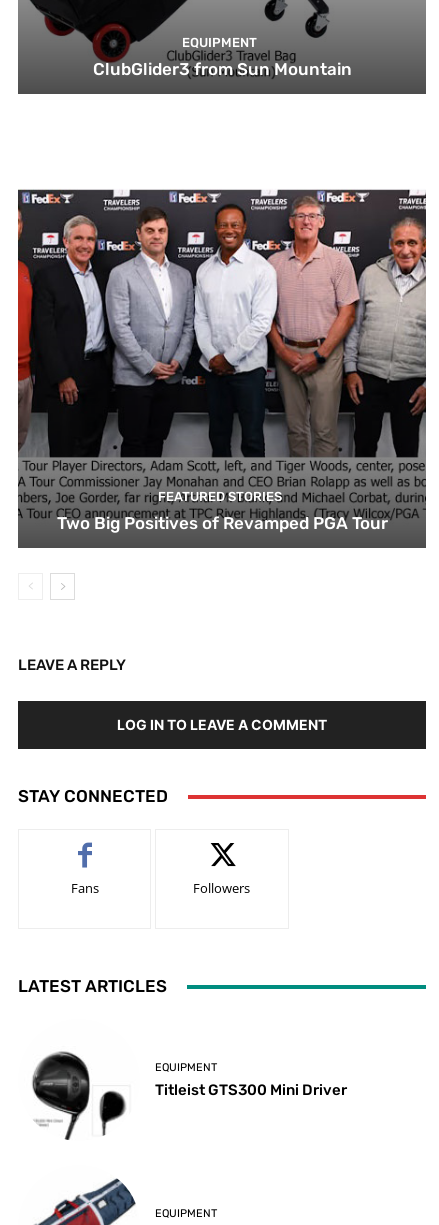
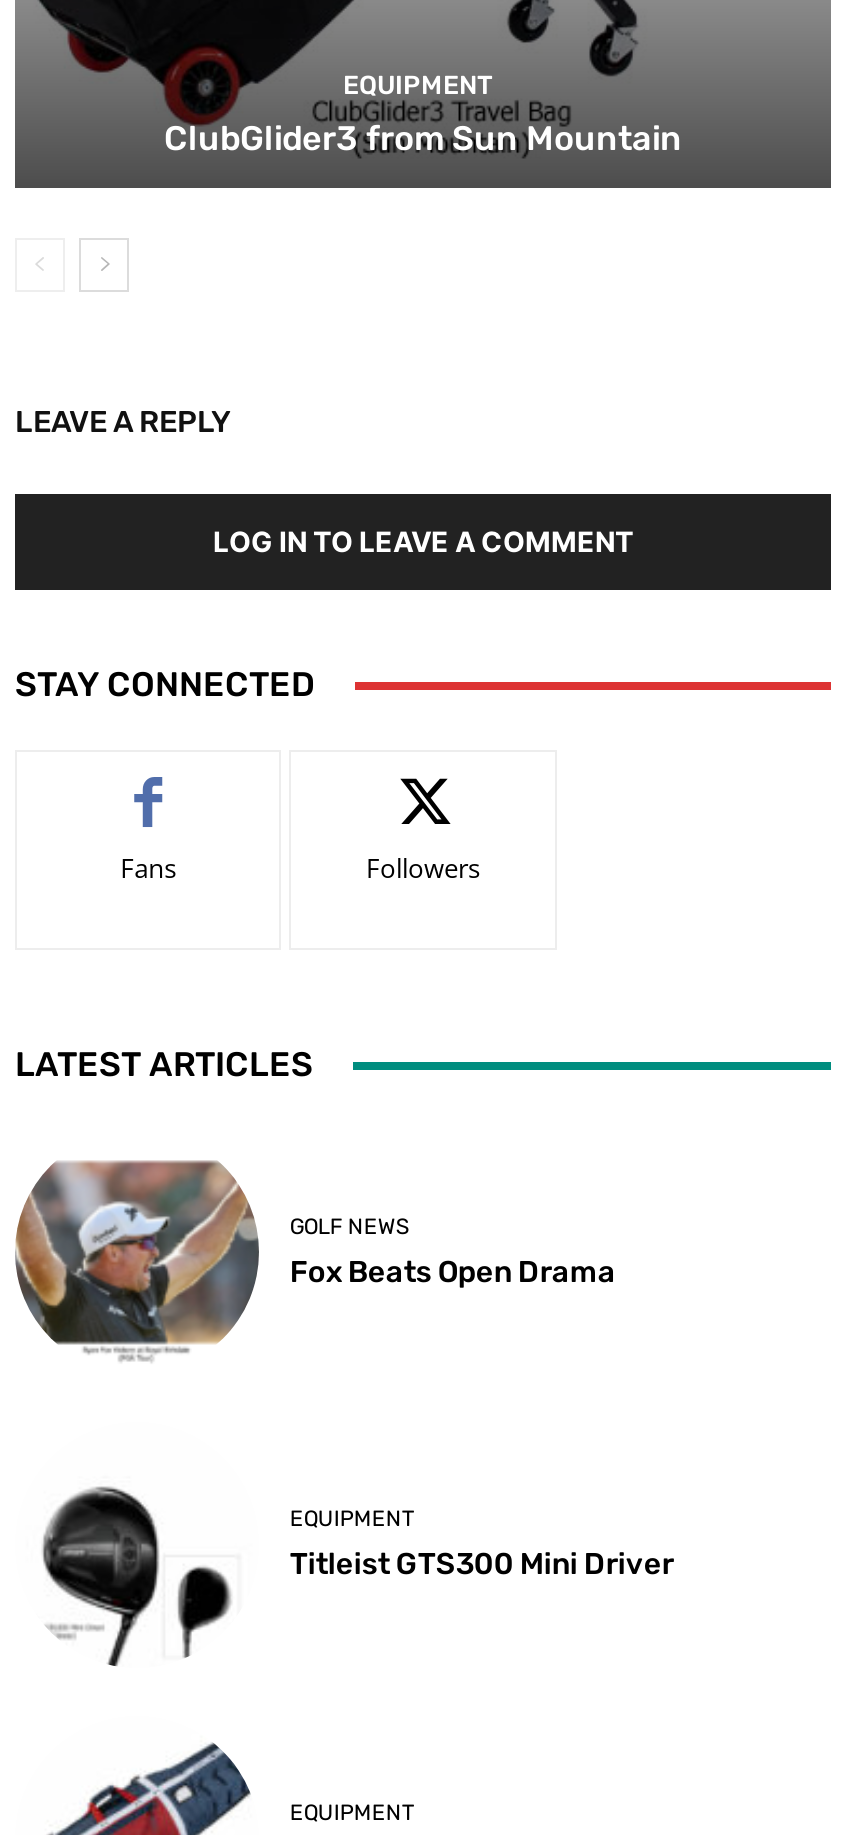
- [image]
- FEATURED STORIES
- Two Big Positives of Revamped PGA Tour

moved up: LEAVE A REPLY | LOG IN TO LEAVE A COMMENT | STAY CONNECTED | Fans | Followers | LATEST ARTICLES

+ [image]
+ GOLF NEWS
+ Fox Beats Open Drama
